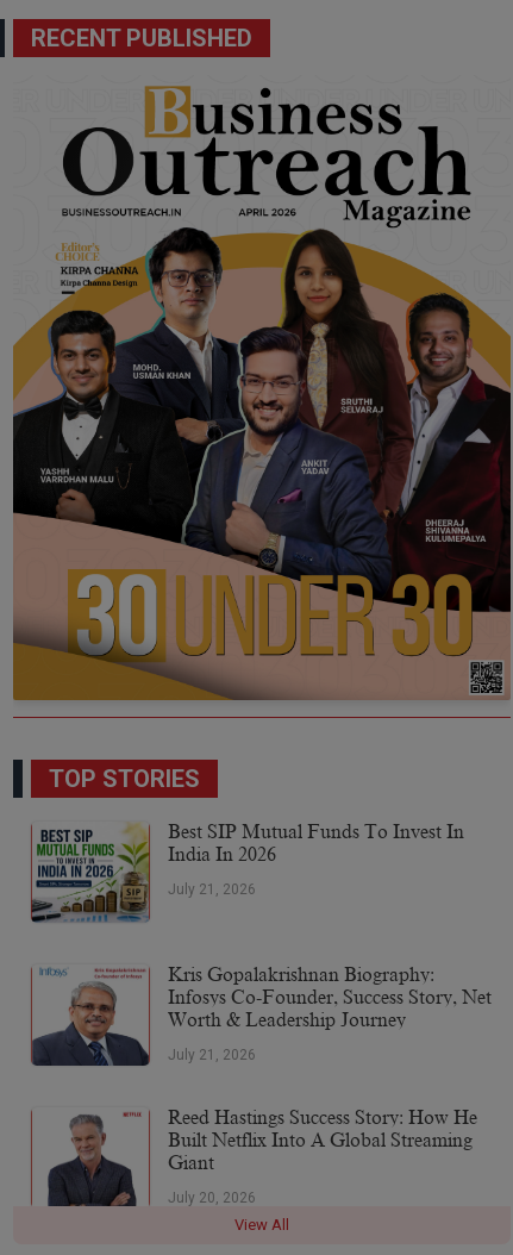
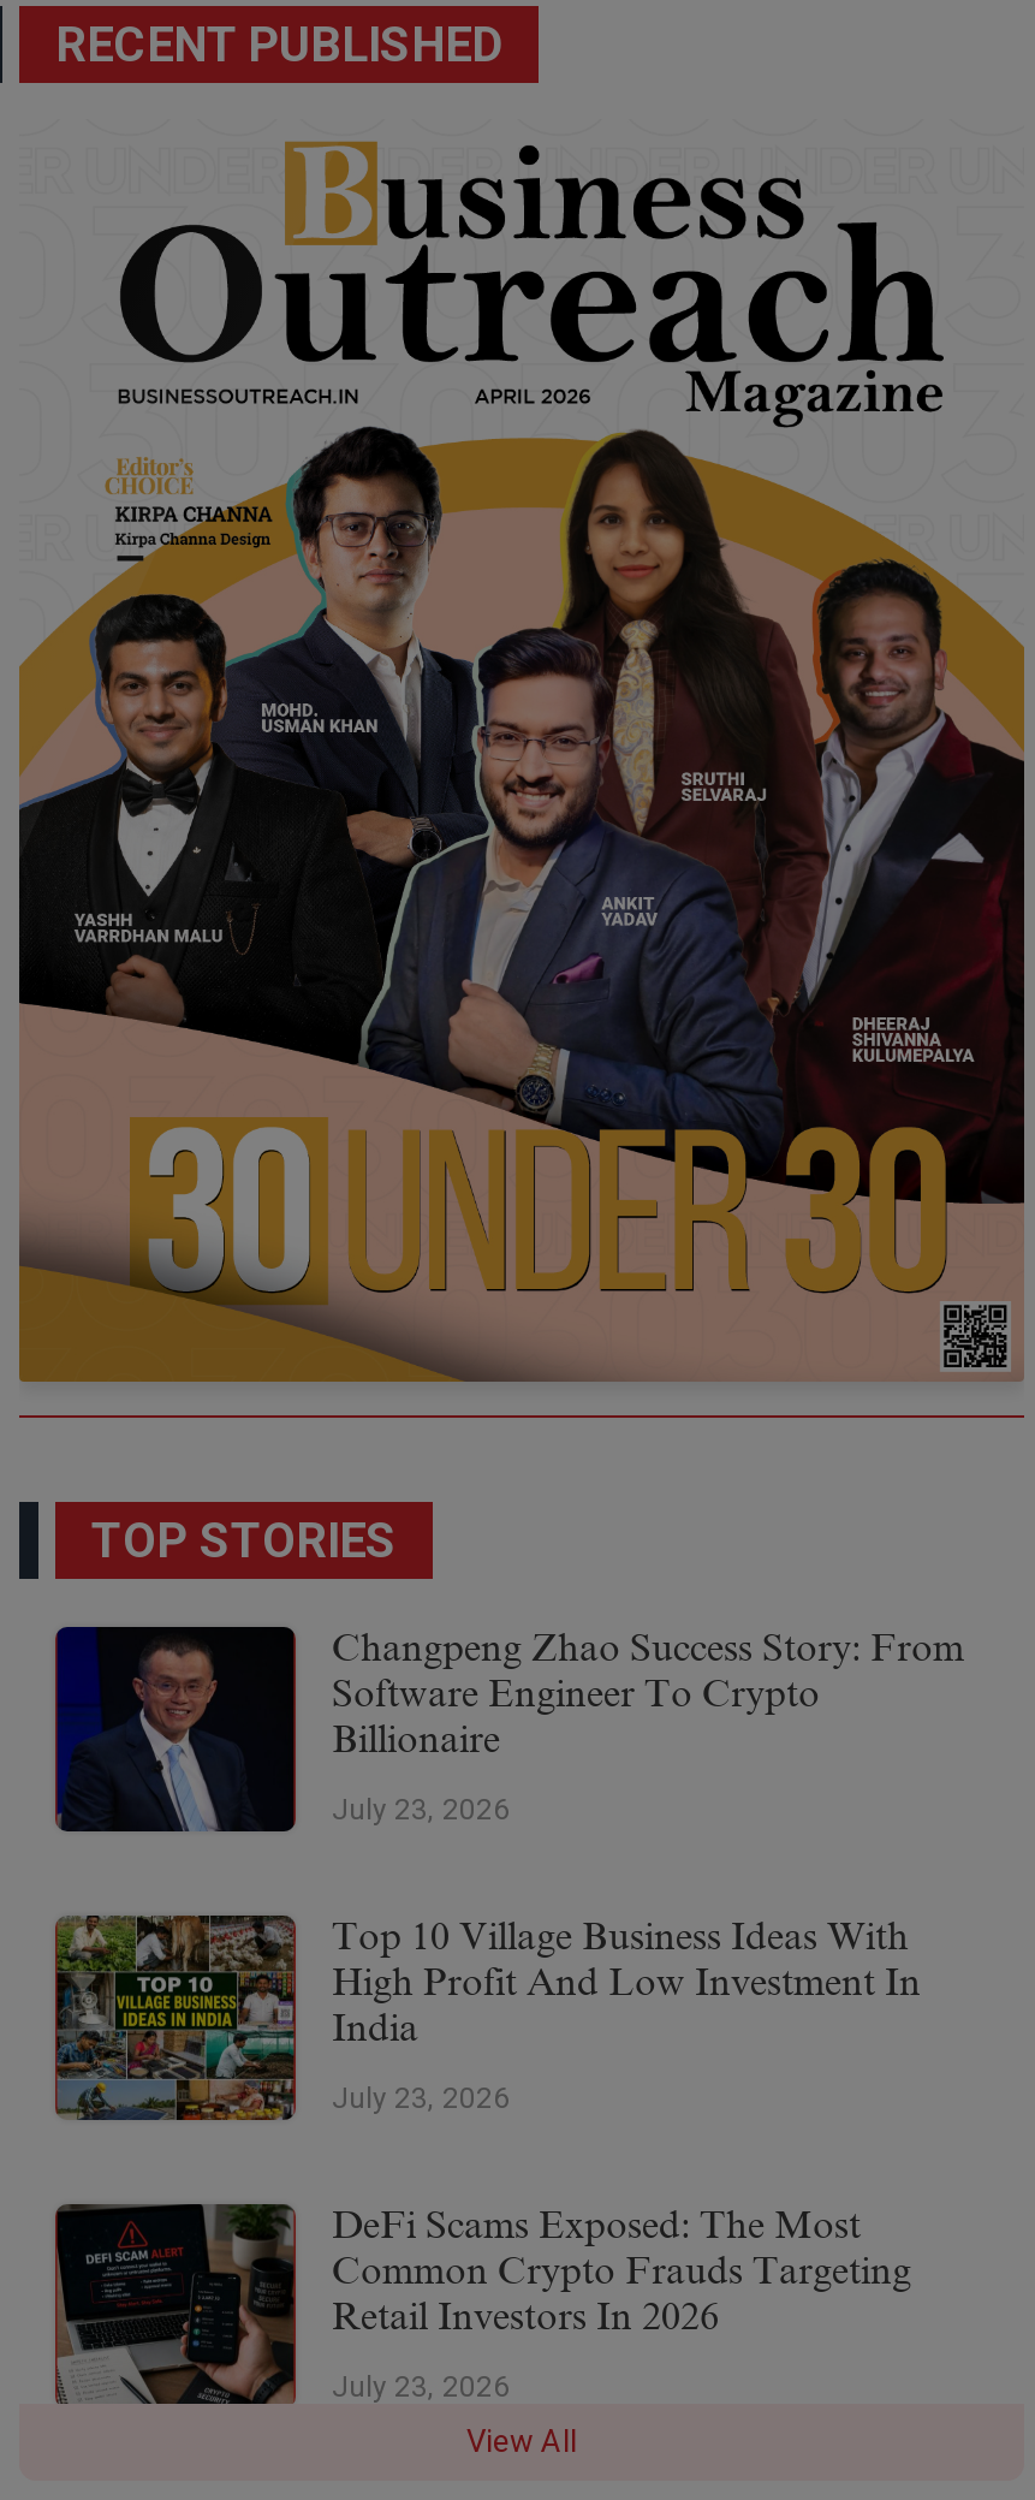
- [image]
- Best SIP Mutual Funds To Invest In
- India In 2026
+ [image]
+ Changpeng Zhao Success Story: From
+ Software Engineer To Crypto
+ Billionaire

- July 21, 2026
+ July 23, 2026

- [image]
- Kris Gopalakrishnan Biography:
- Infosys Co-Founder, Success Story, Net
- Worth & Leadership Journey
+ [image]
+ Top 10 Village Business Ideas With
+ High Profit And Low Investment In
+ India

- July 21, 2026
+ July 23, 2026

- [image]
- Reed Hastings Success Story: How He
- Built Netflix Into A Global Streaming
- Giant
+ [image]
+ DeFi Scams Exposed: The Most
+ Common Crypto Frauds Targeting
+ Retail Investors In 2026

- July 20, 2026
+ July 23, 2026
